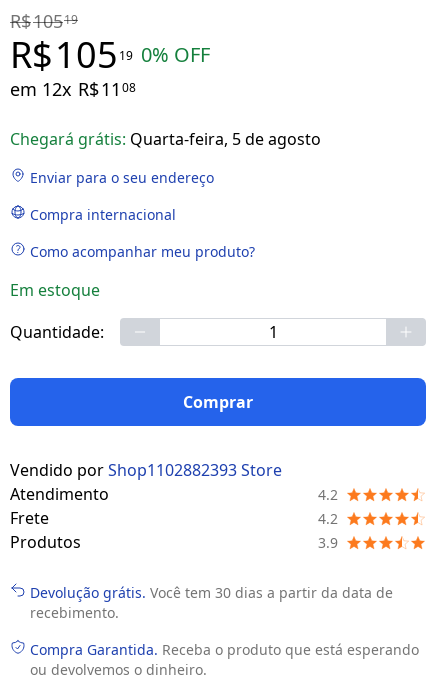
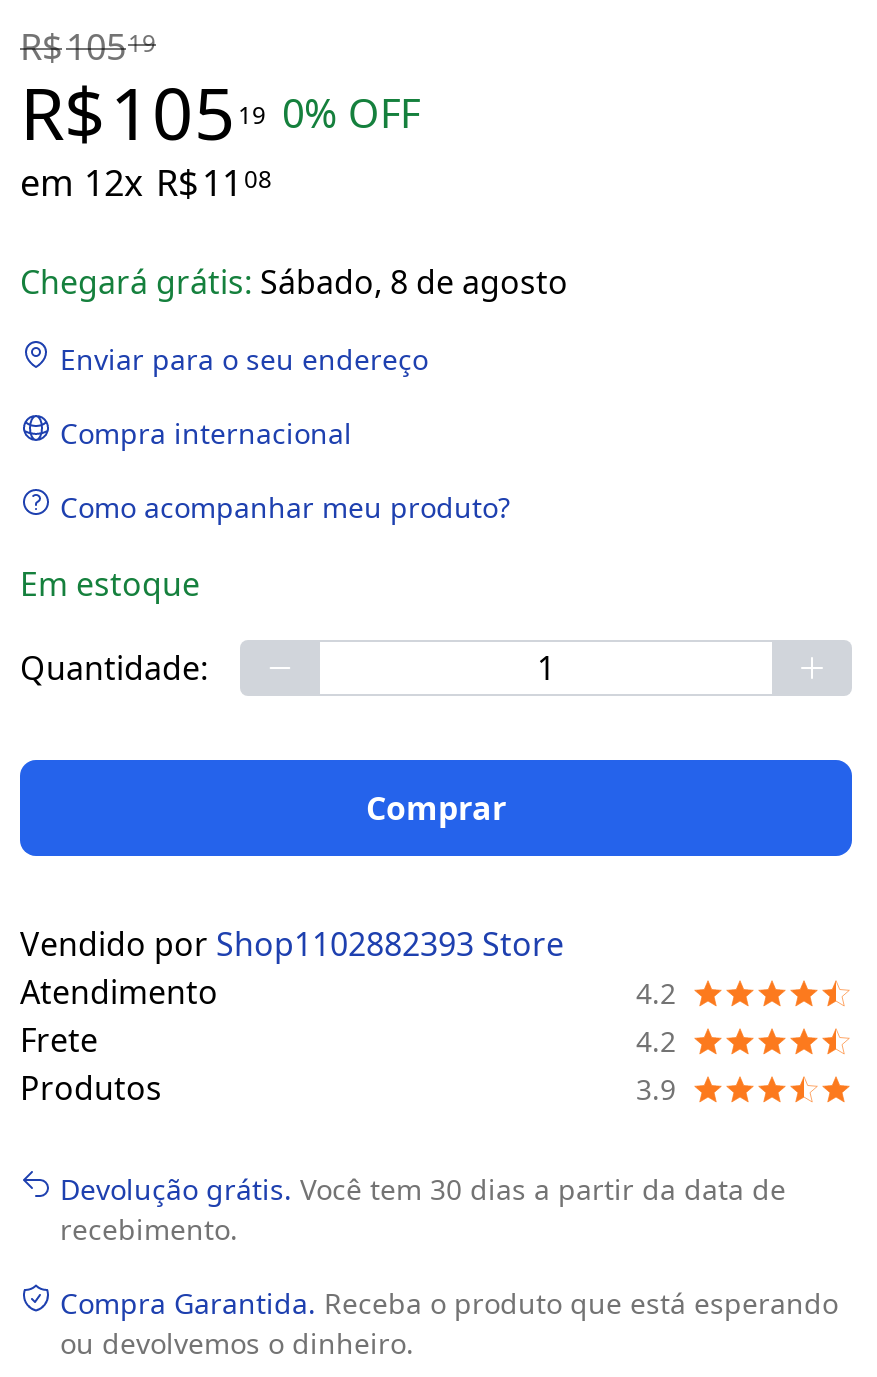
- Chegará grátis: Quarta-feira, 5 de agosto
+ Chegará grátis: Sábado, 8 de agosto
